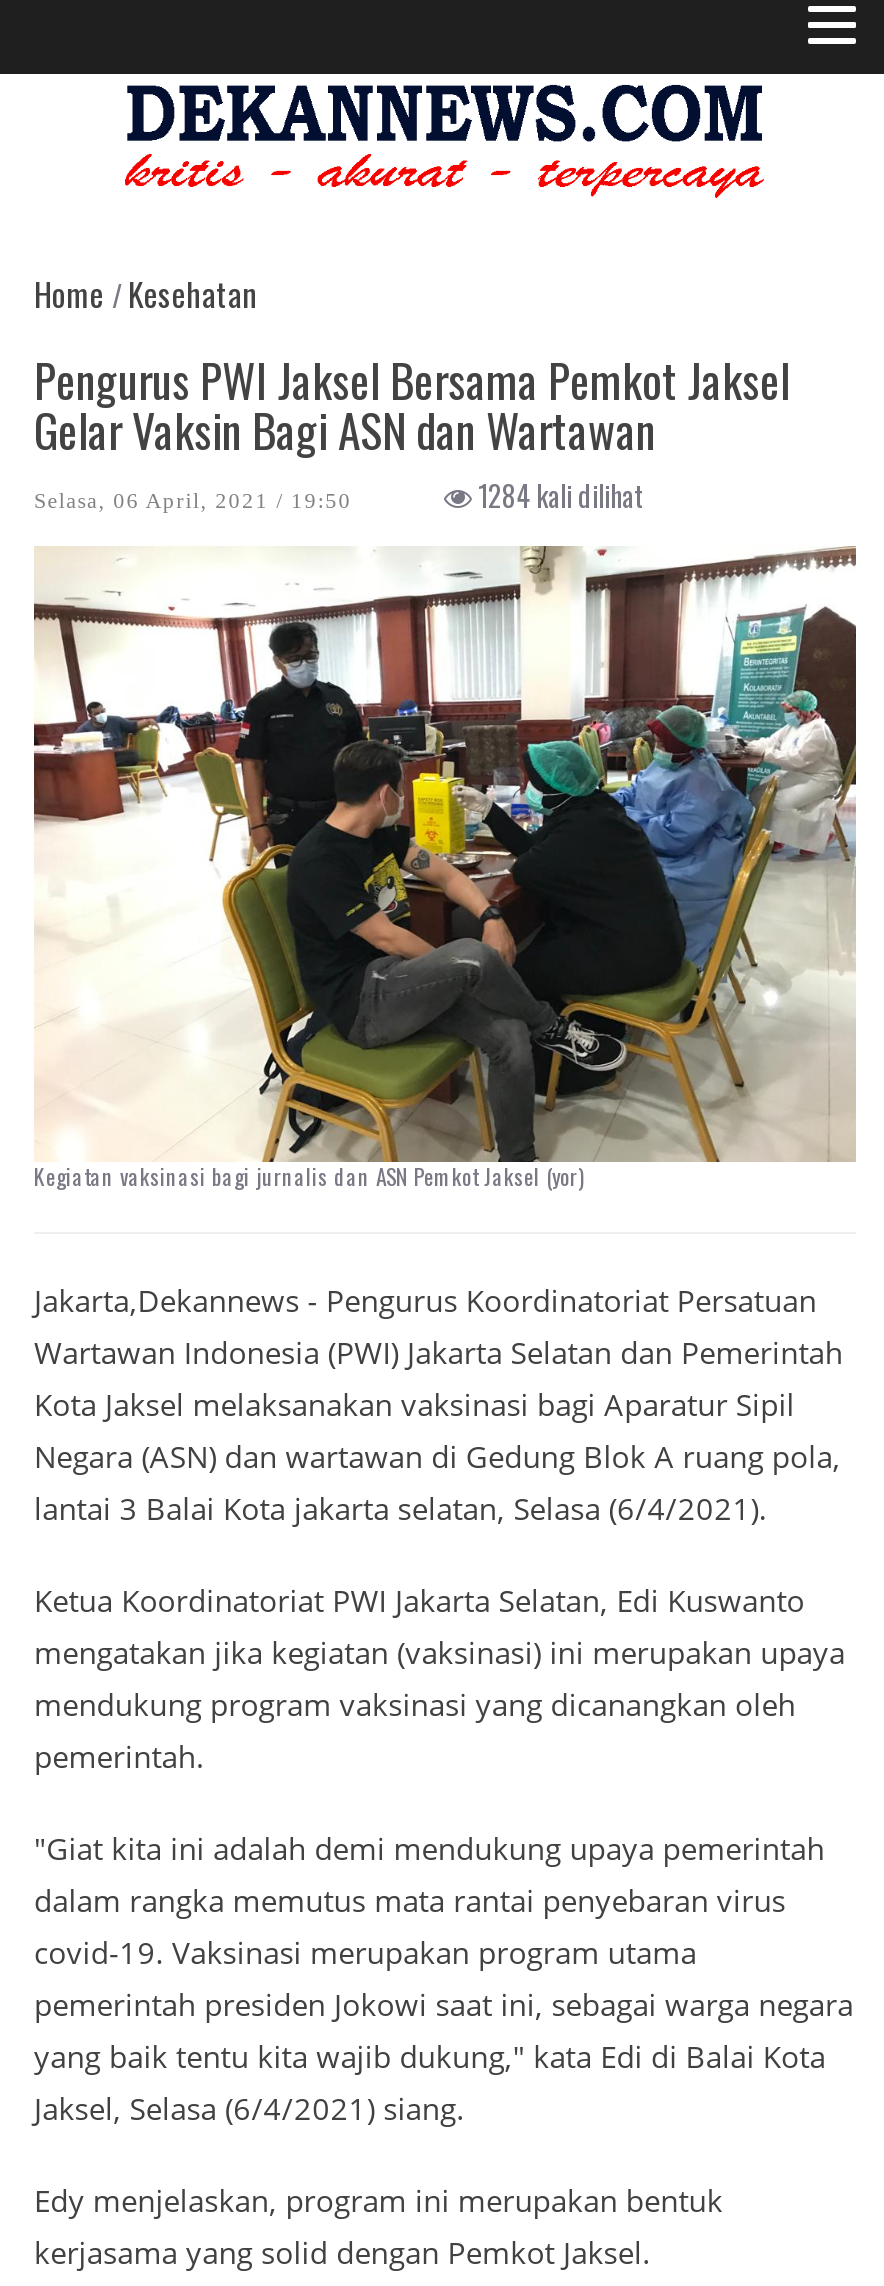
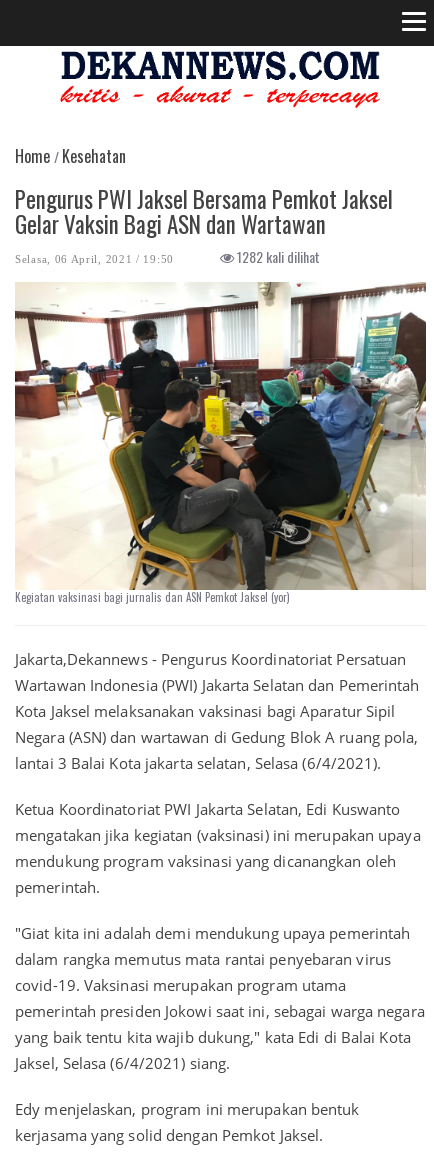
- 1284 kali dilihat
+ 1282 kali dilihat
